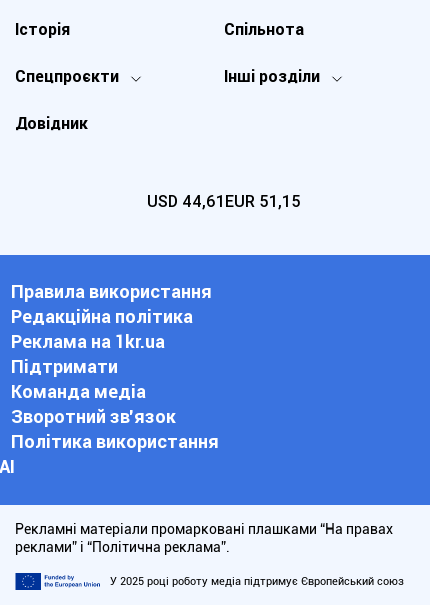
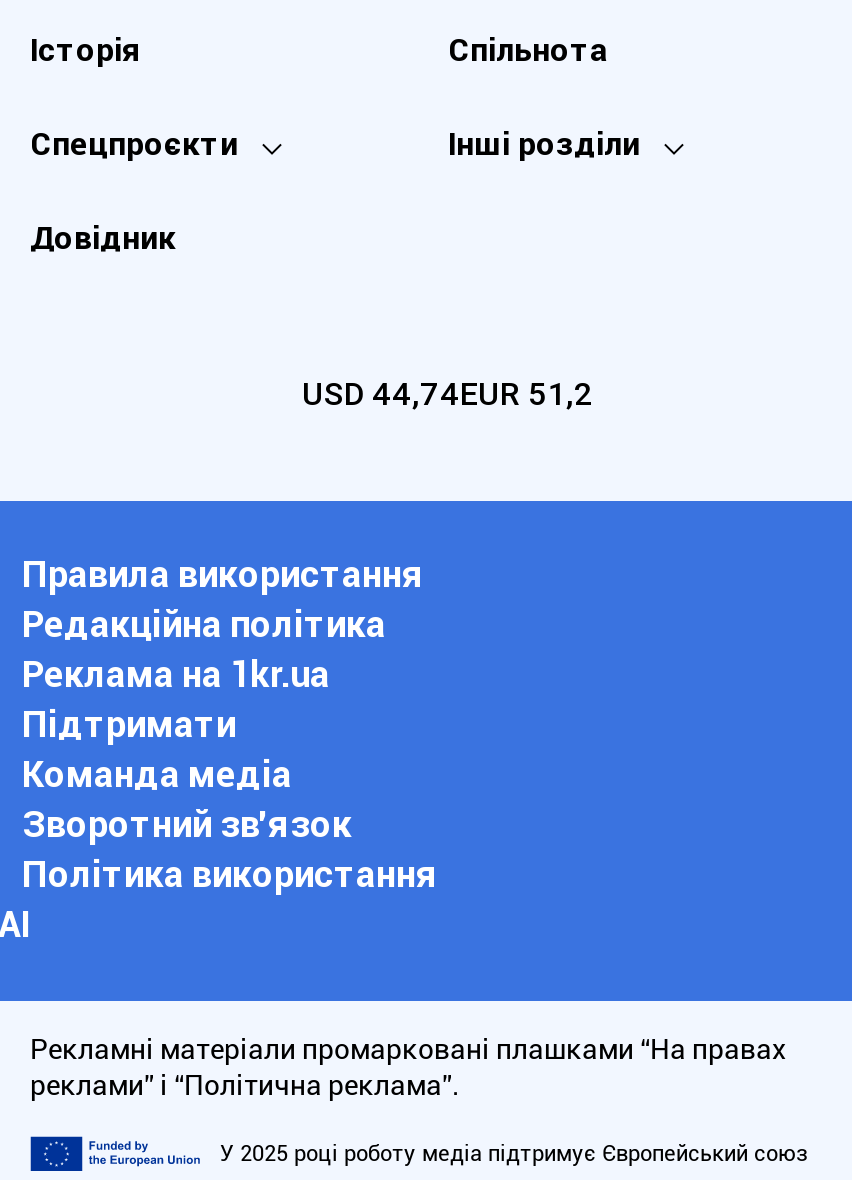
- USD 44,61EUR 51,15
+ USD 44,74EUR 51,2
